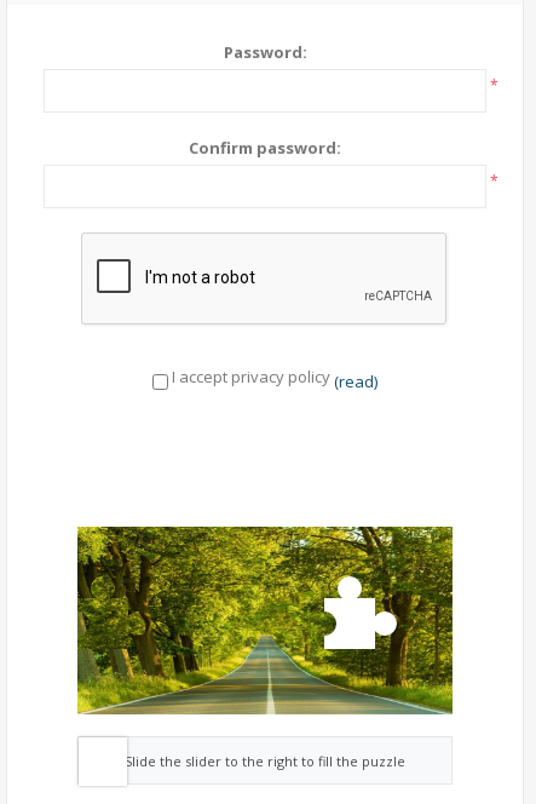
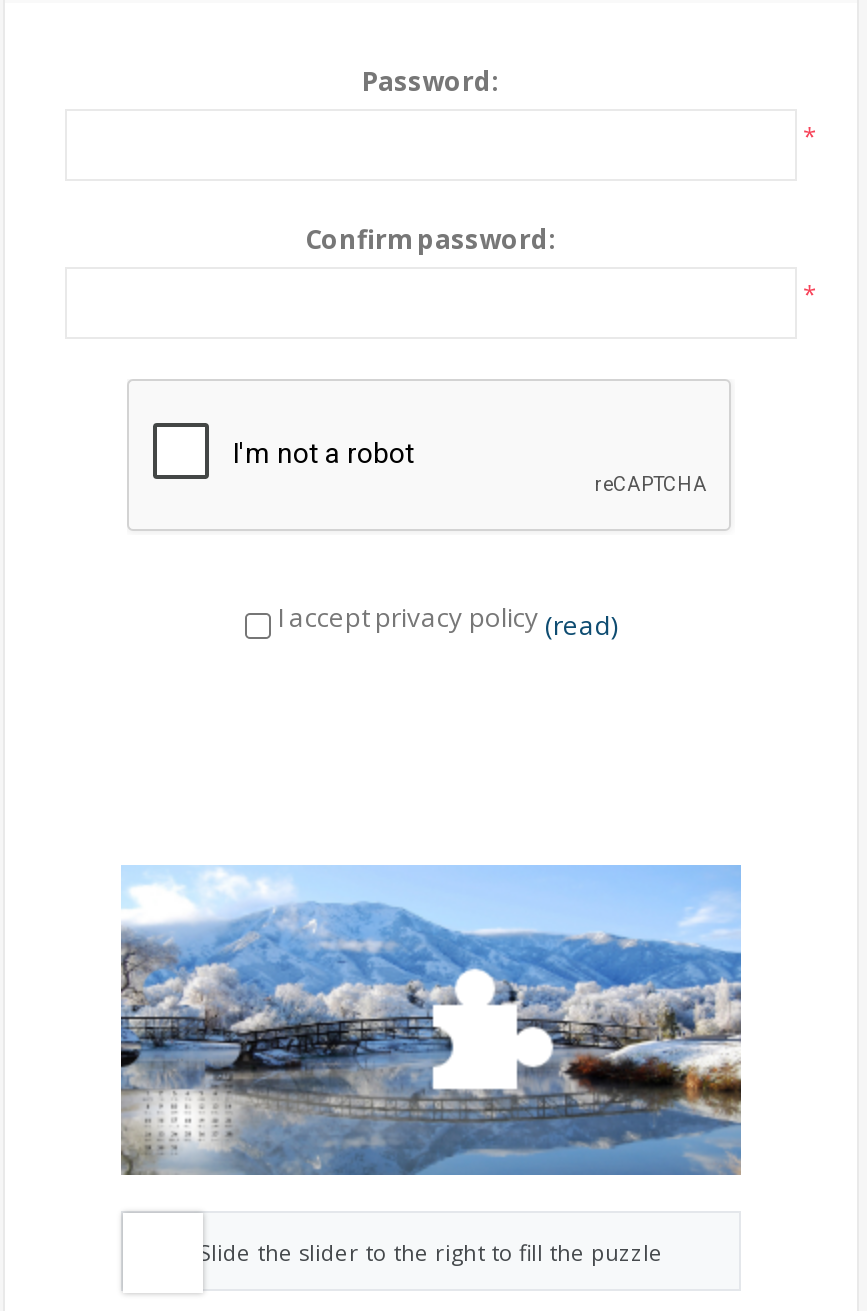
- [image]
+ [image]
